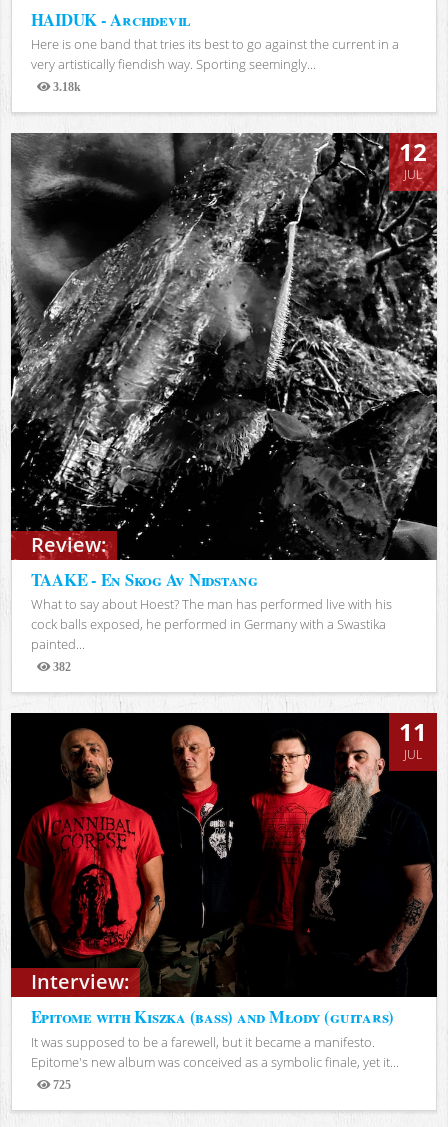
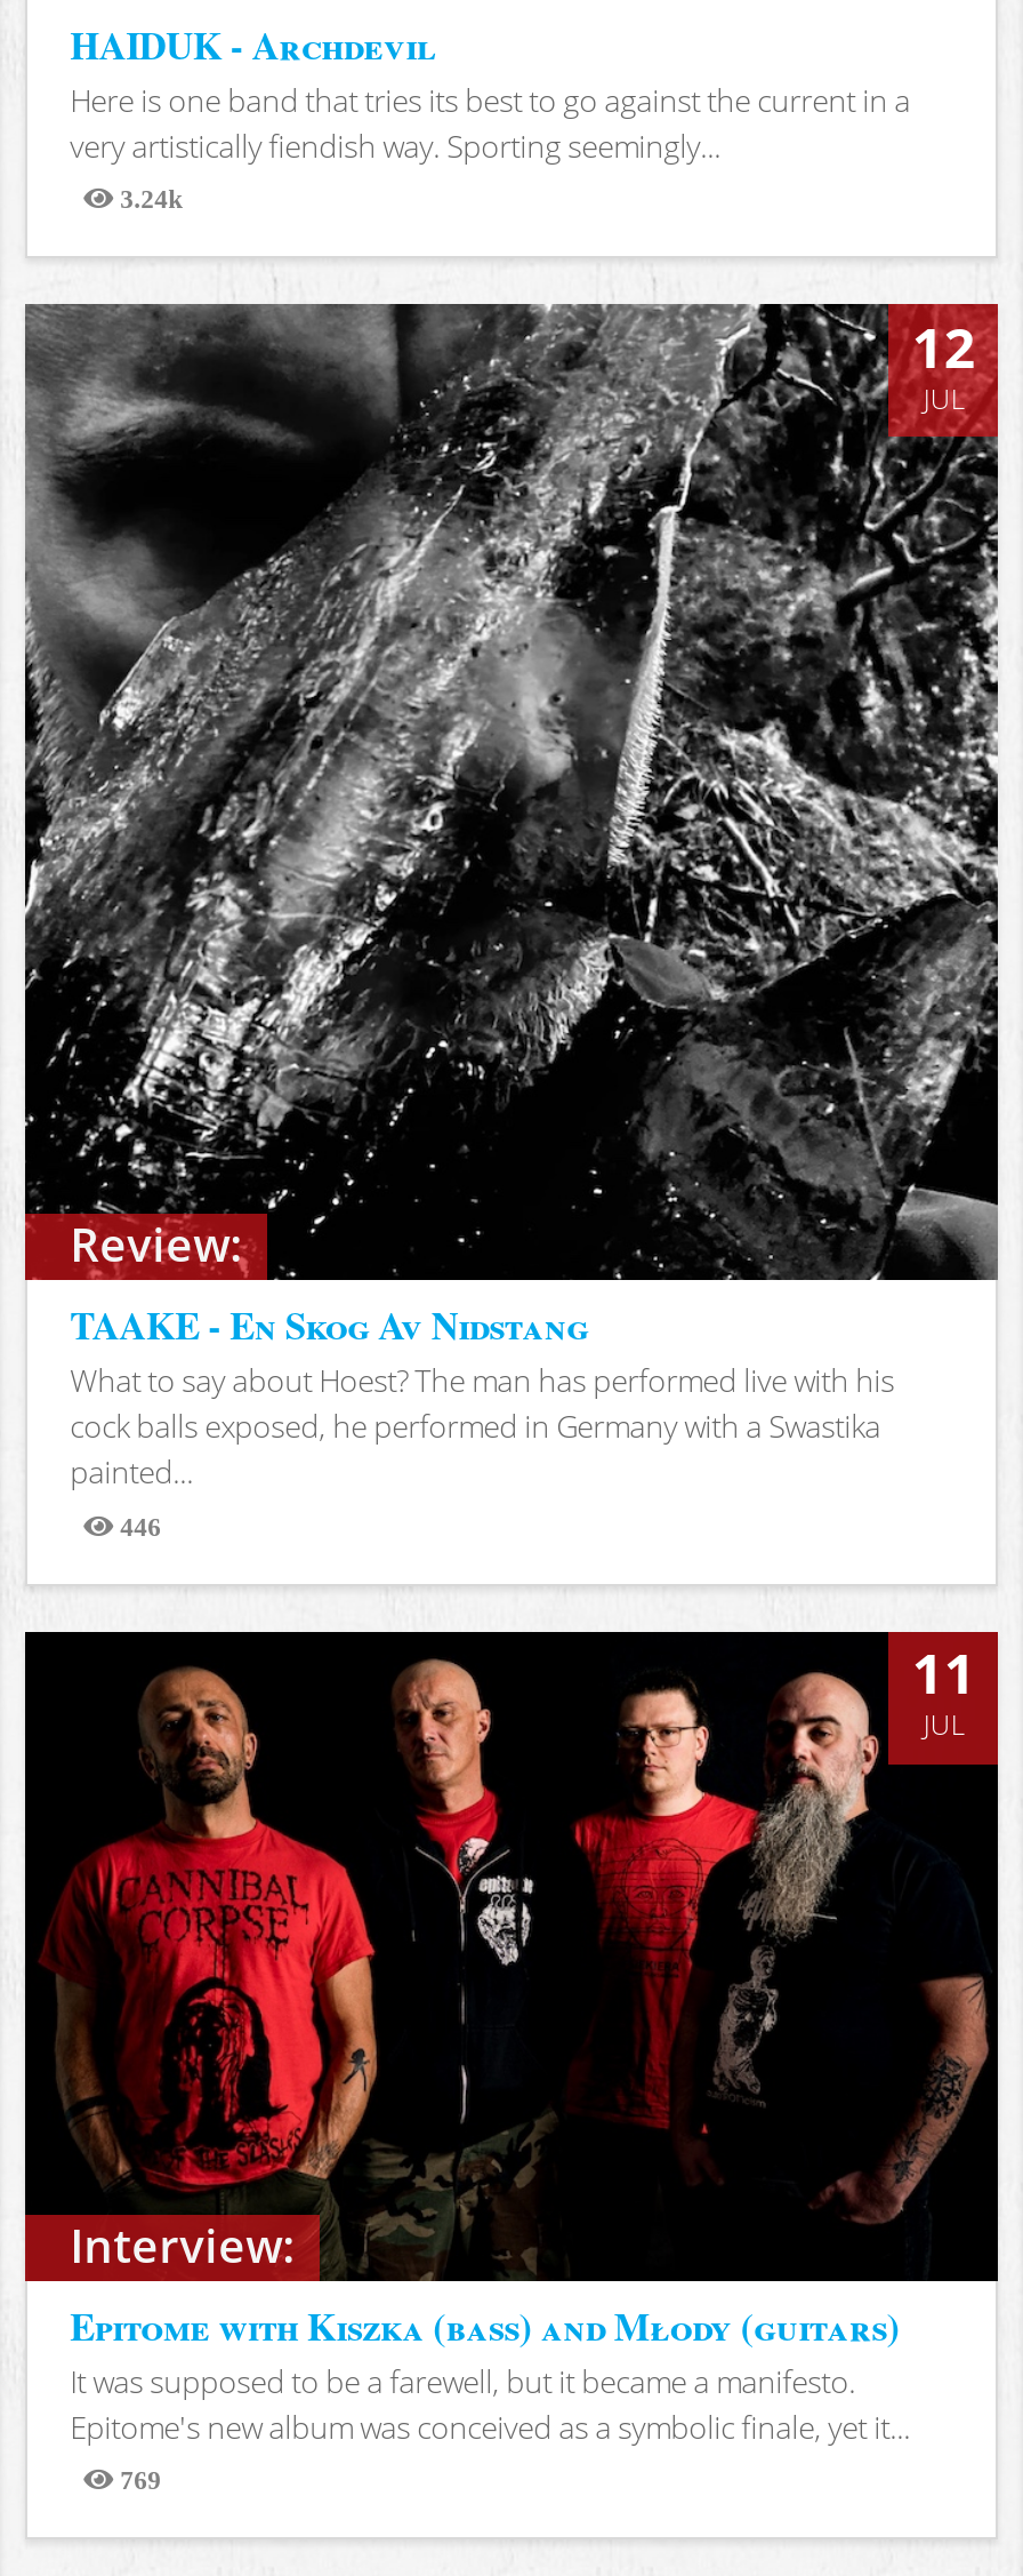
- 3.18k
+ 3.24k

- 382
+ 446

- 725
+ 769
